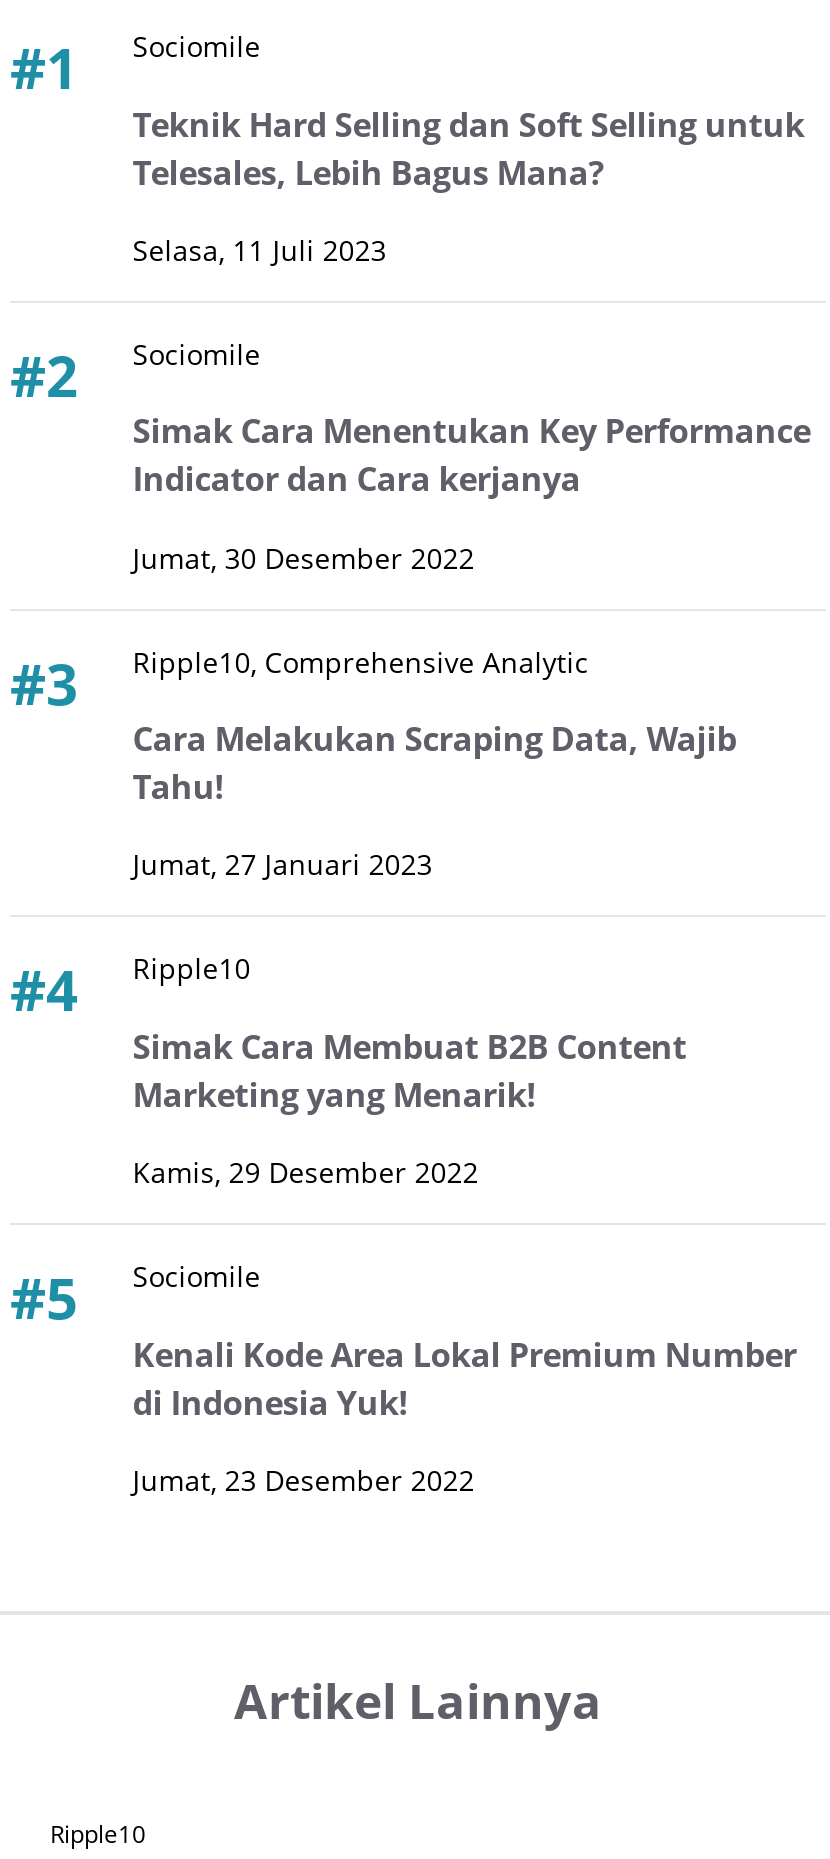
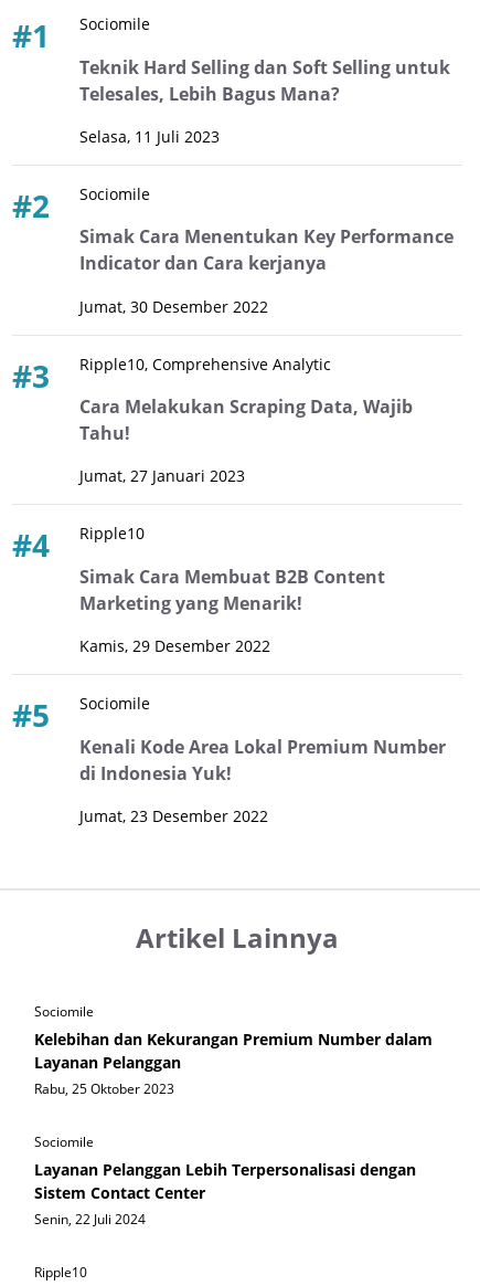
+ Sociomile
+ Kelebihan dan Kekurangan Premium Number dalam
+ Layanan Pelanggan
+ Rabu, 25 Oktober 2023
+ Sociomile
+ Layanan Pelanggan Lebih Terpersonalisasi dengan
+ Sistem Contact Center
+ Senin, 22 Juli 2024
